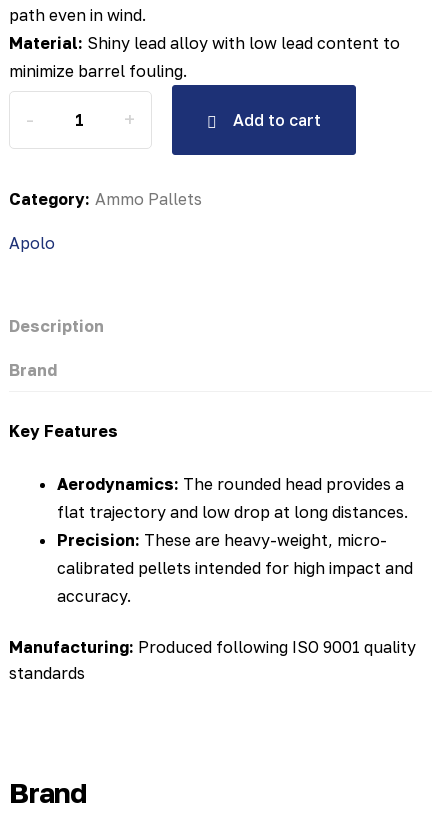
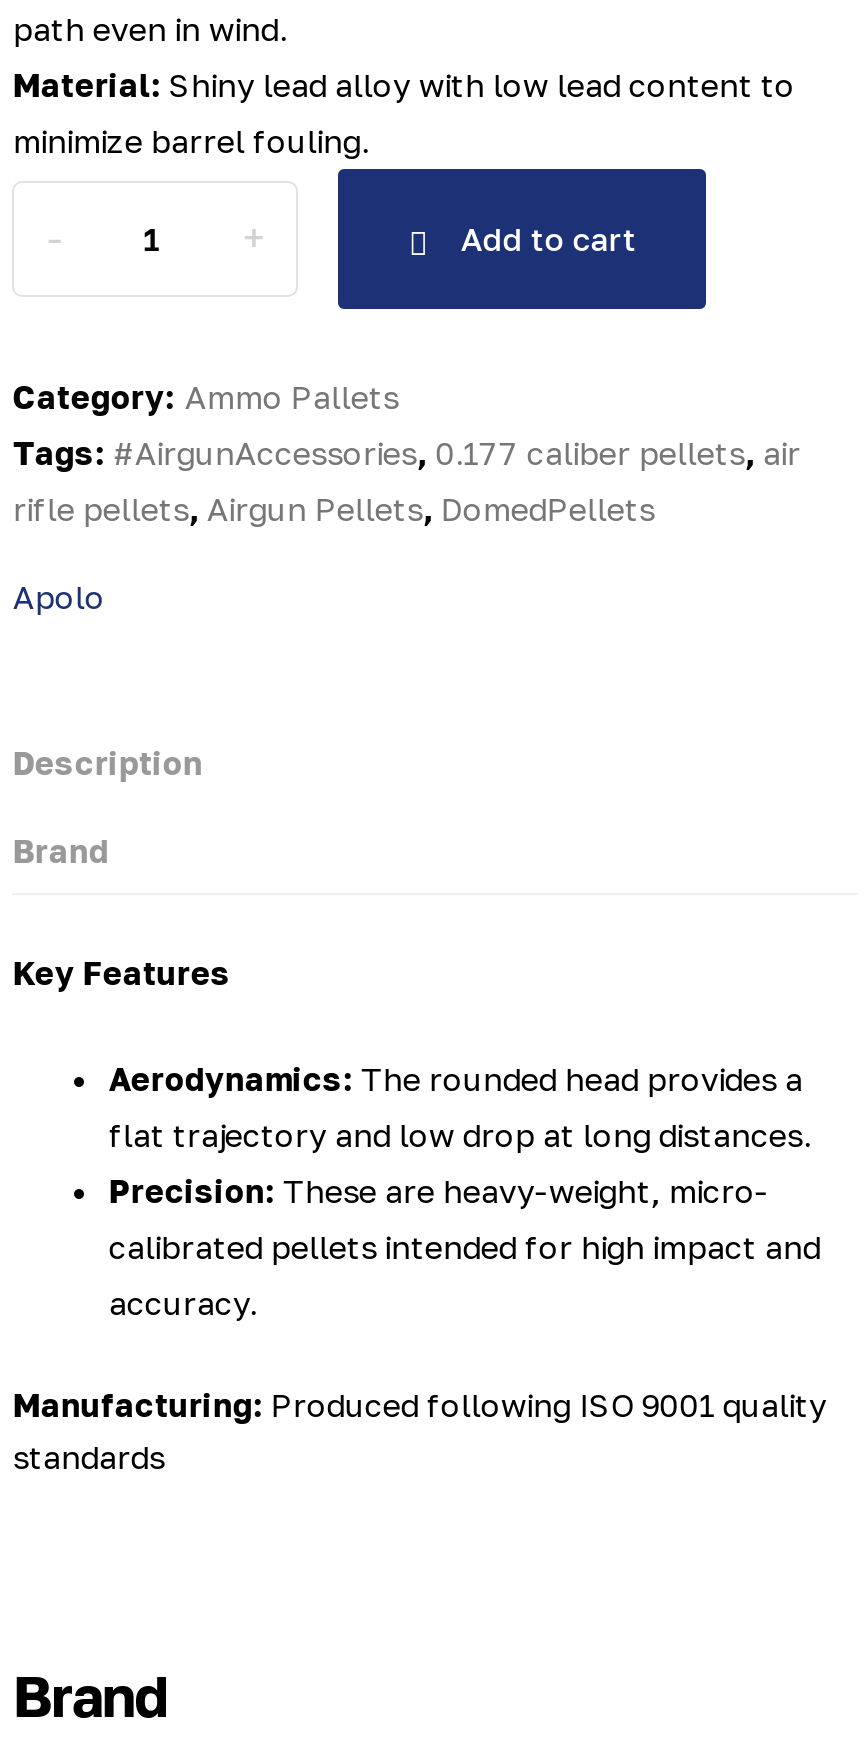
+ Tags: #AirgunAccessories, 0.177 caliber pellets, air
+ rifle pellets, Airgun Pellets, DomedPellets
